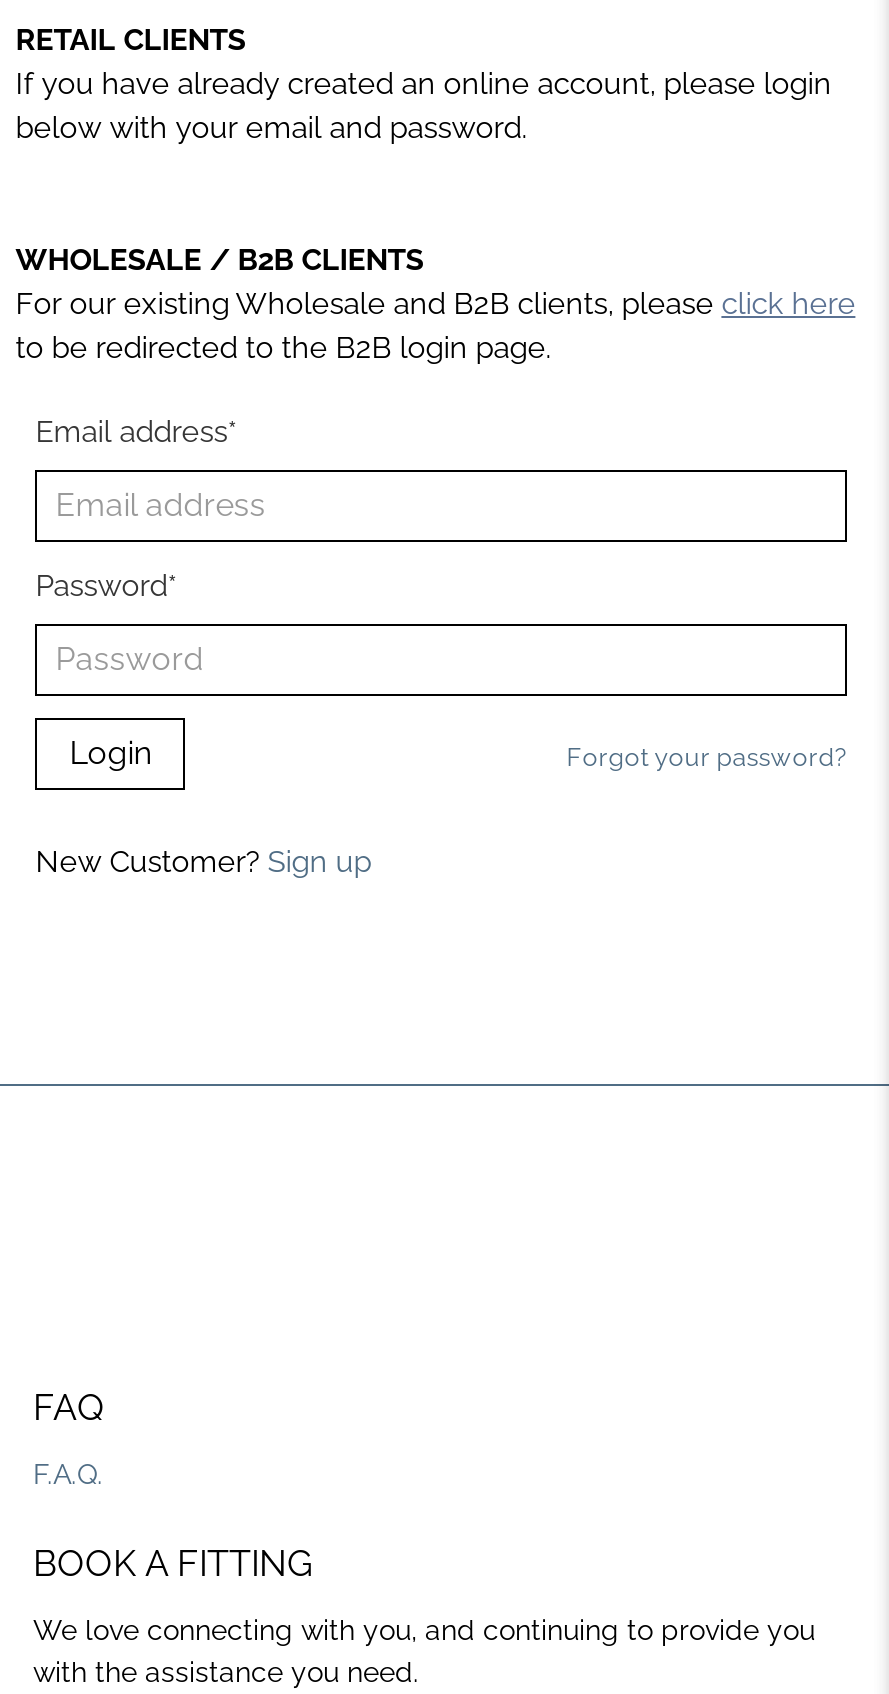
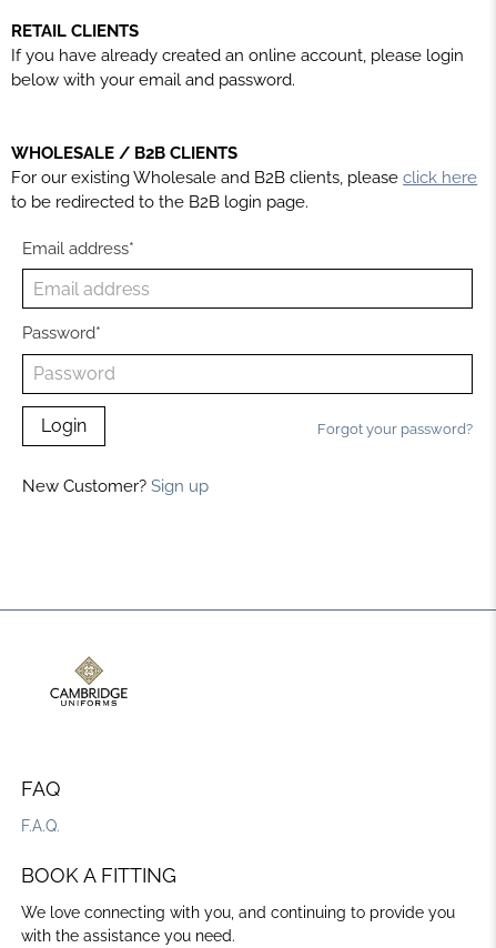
+ [image]
